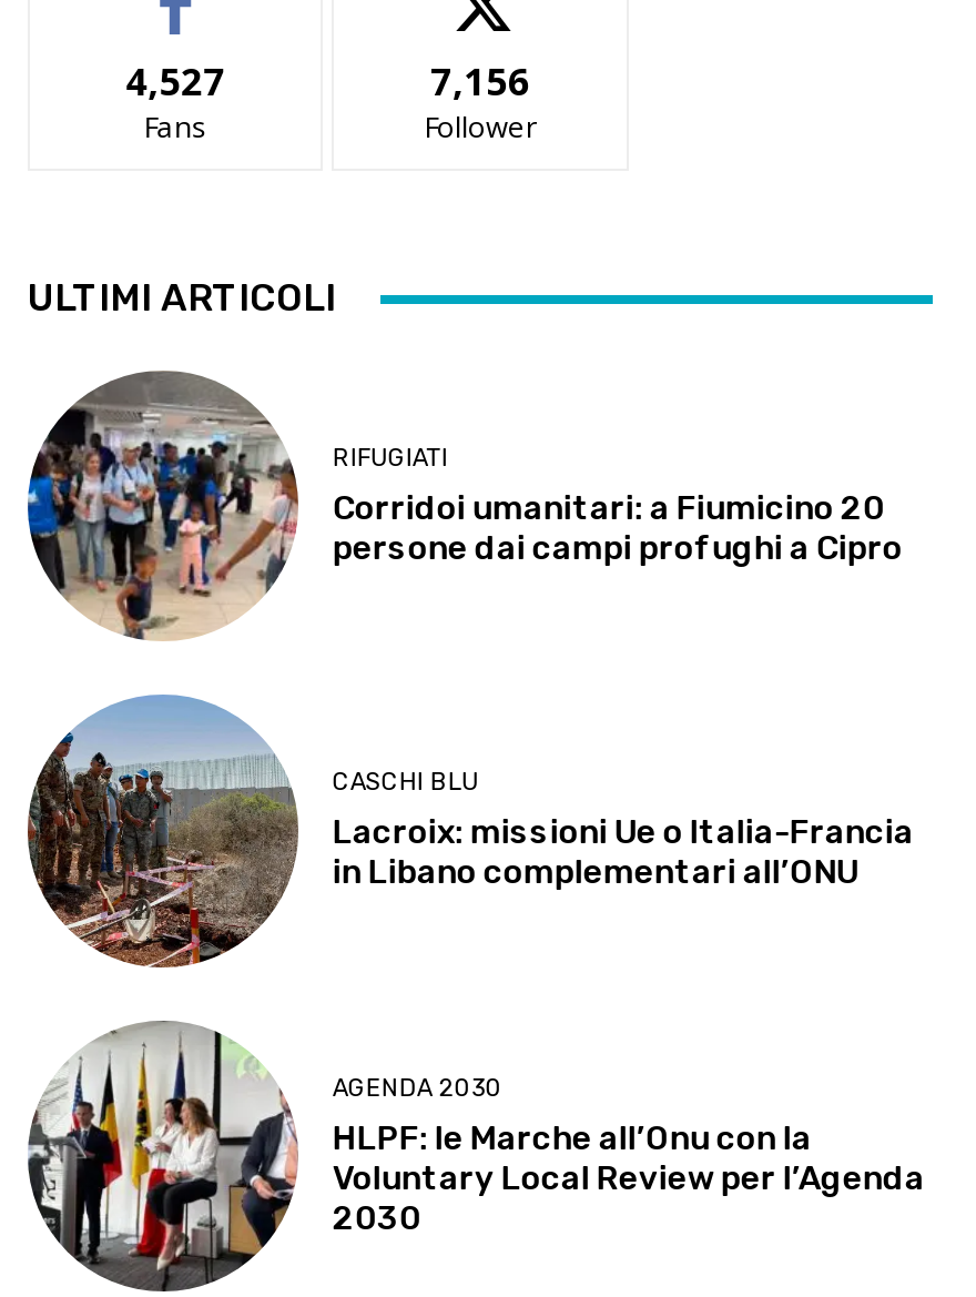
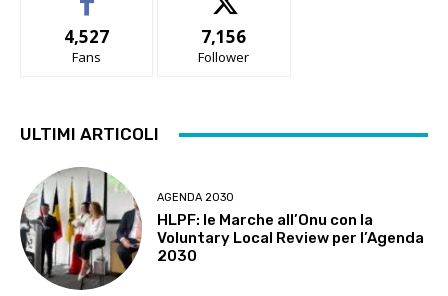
- [image]
- RIFUGIATI
- Corridoi umanitari: a Fiumicino 20
- persone dai campi profughi a Cipro

- [image]
- CASCHI BLU
- Lacroix: missioni Ue o Italia-Francia
- in Libano complementari all’ONU
